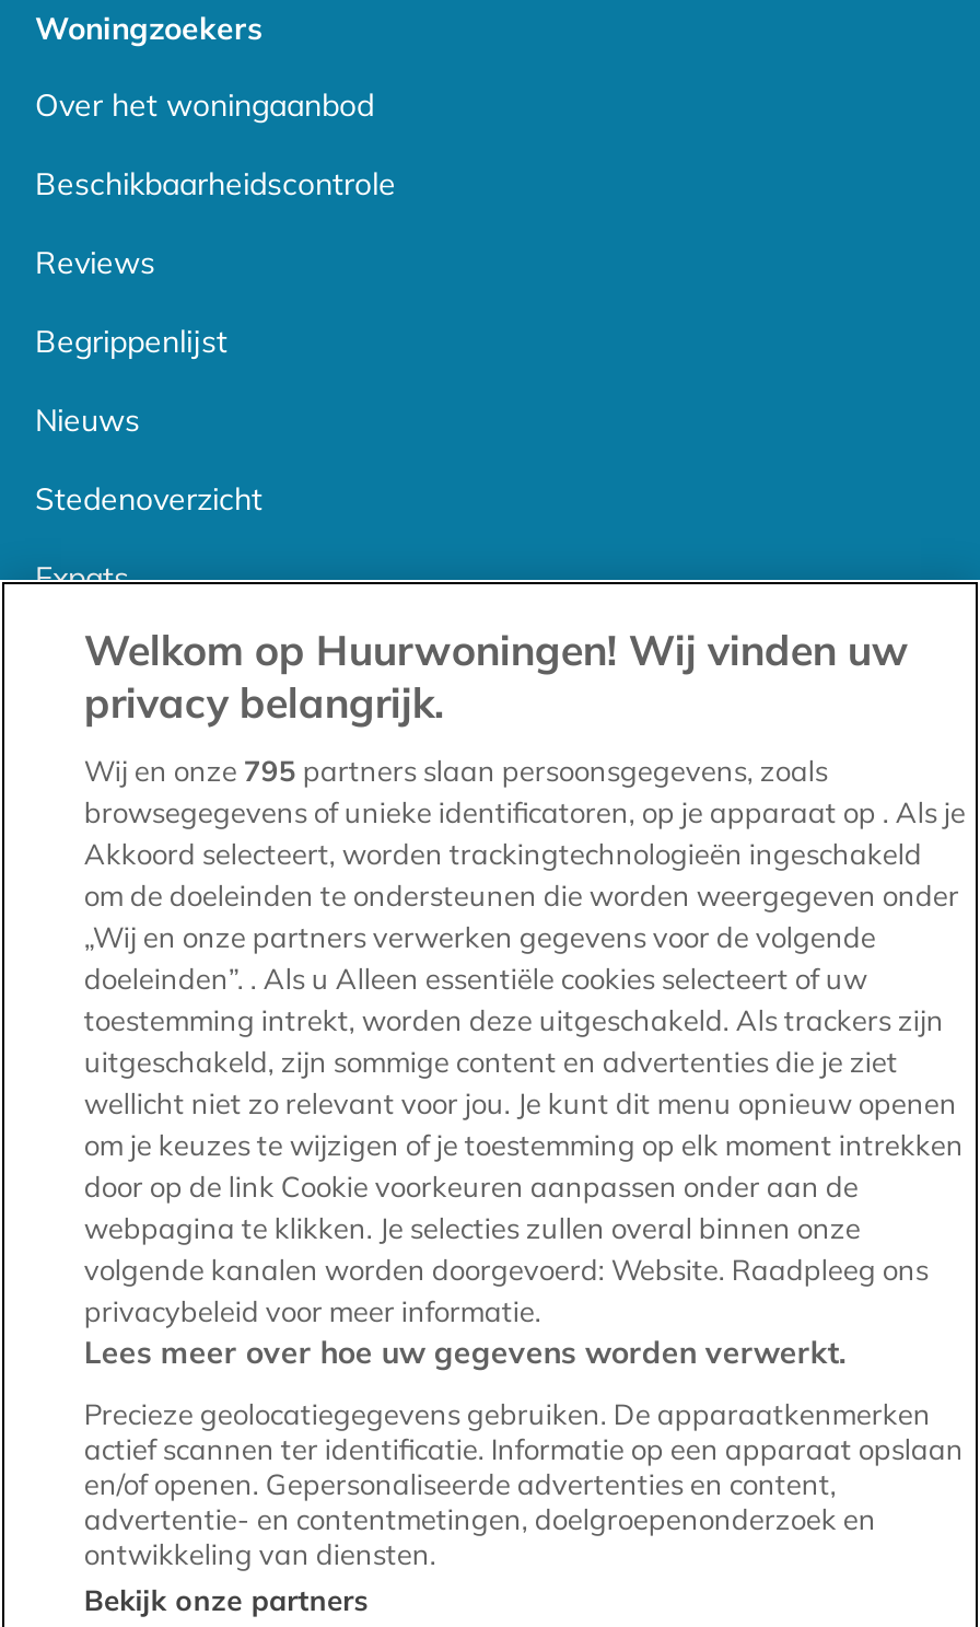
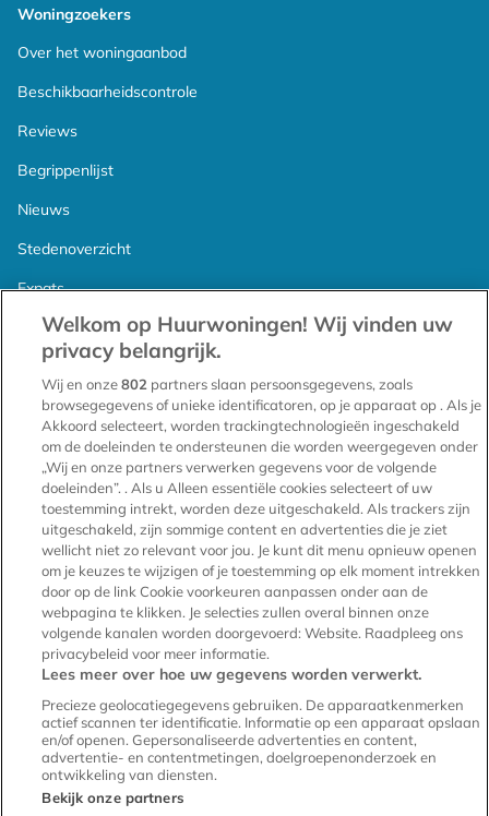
- Wij en onze 795 partners slaan persoonsgegevens, zoals
+ Wij en onze 802 partners slaan persoonsgegevens, zoals
